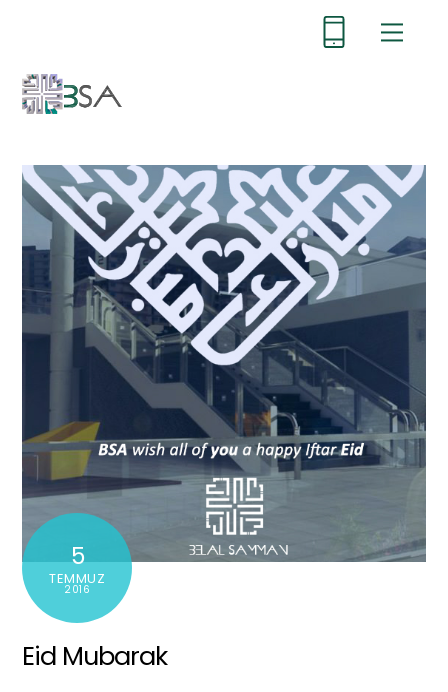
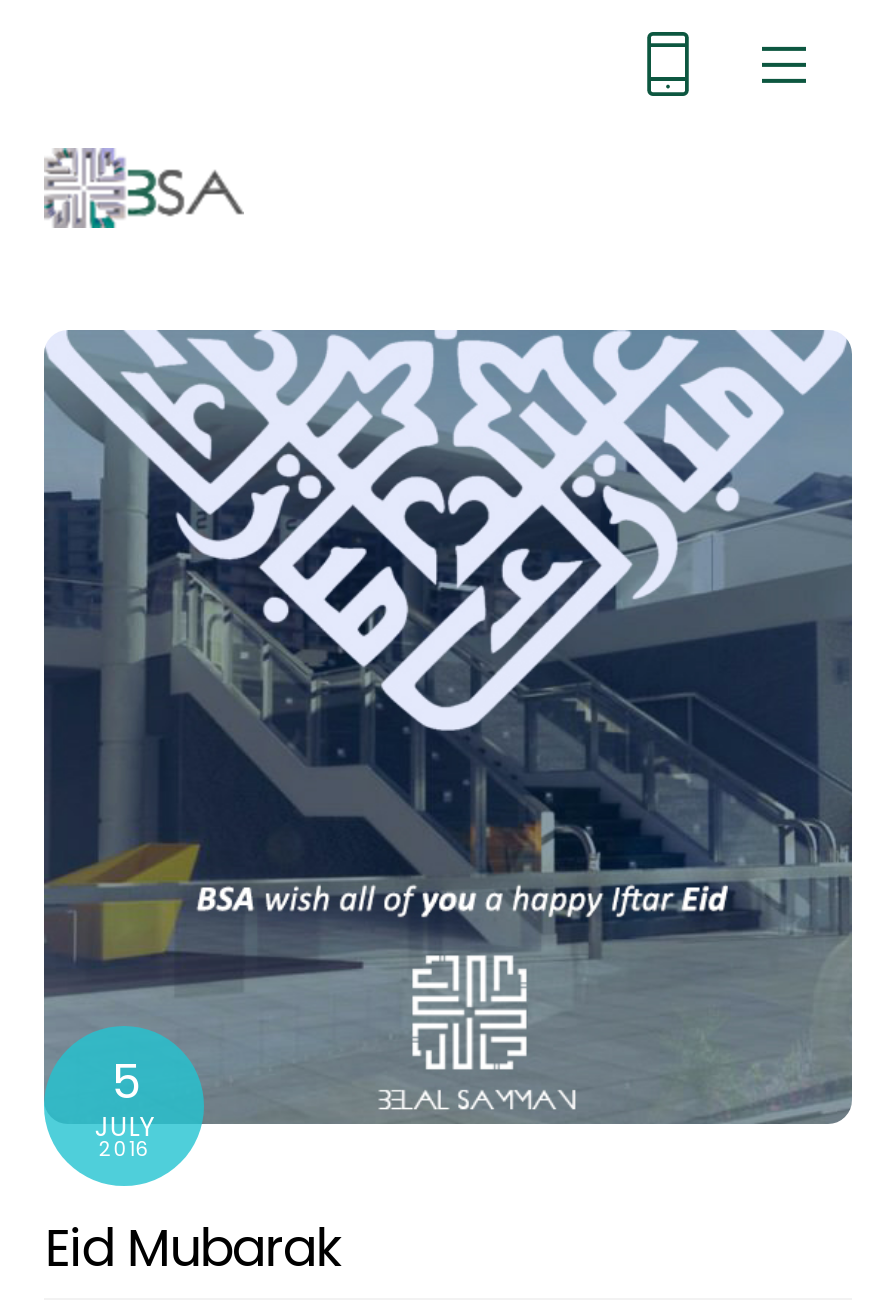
- [image]
- TEMMUZ
+ [image]
+ JULY
